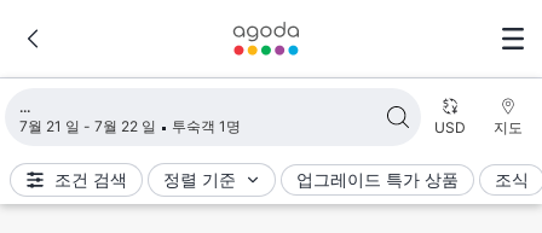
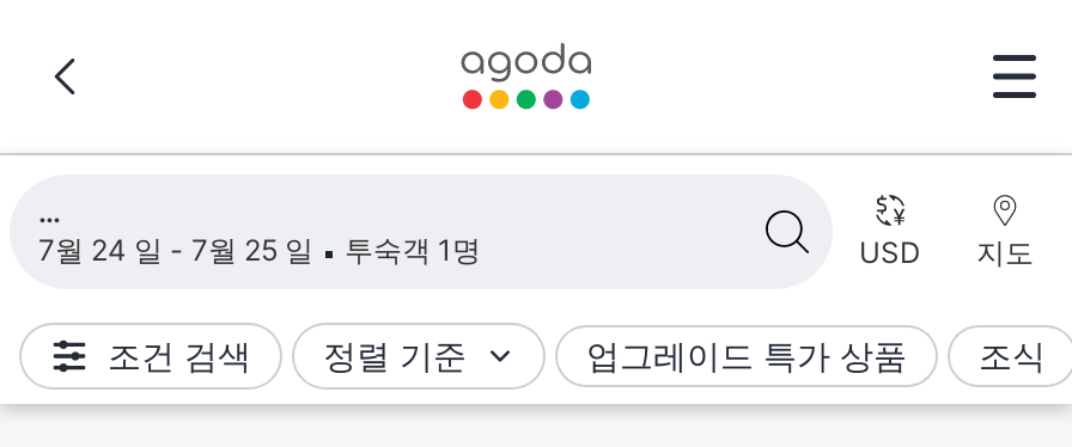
- 7월 21 일 - 7월 22 일 투숙객 1명
+ 7월 24 일 - 7월 25 일 투숙객 1명
